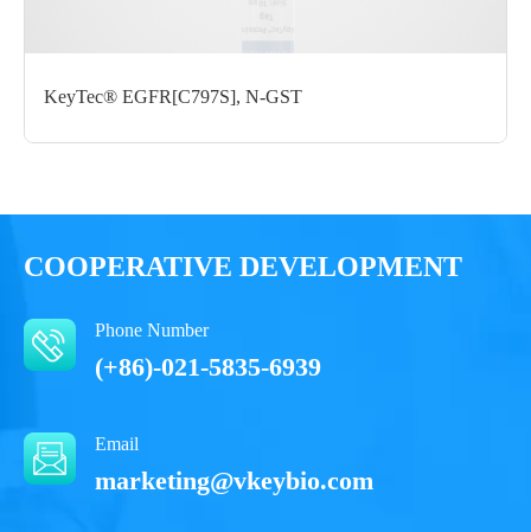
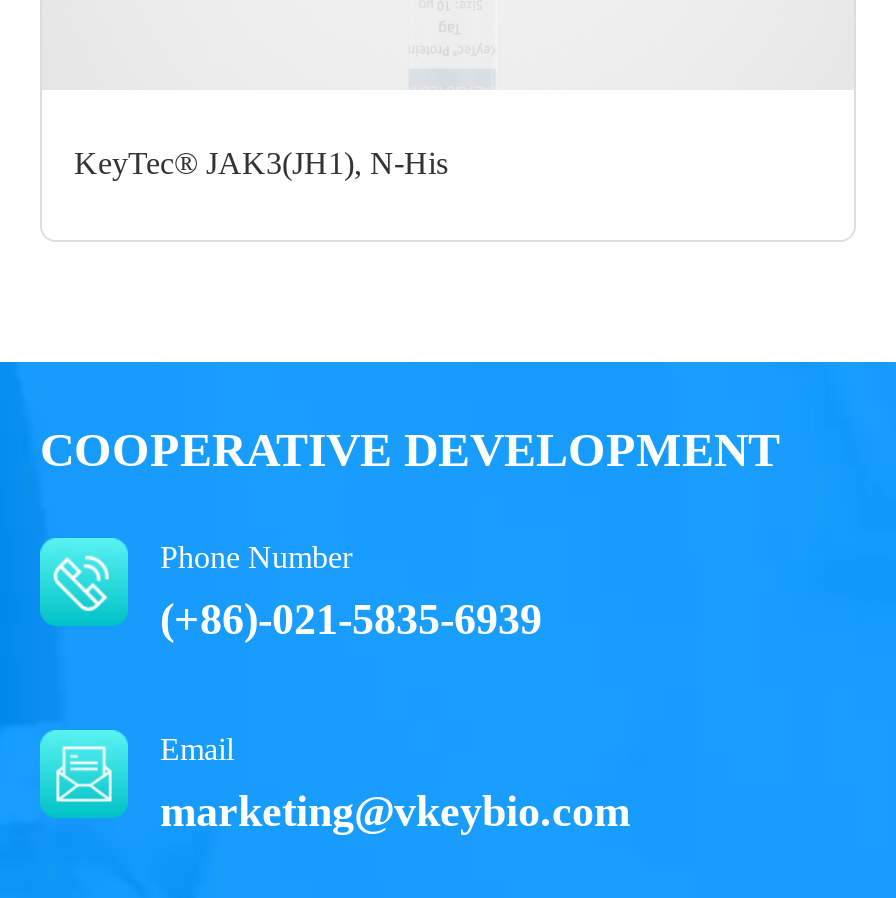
- KeyTec® EGFR[C797S], N-GST
+ KeyTec® JAK3(JH1), N-His
